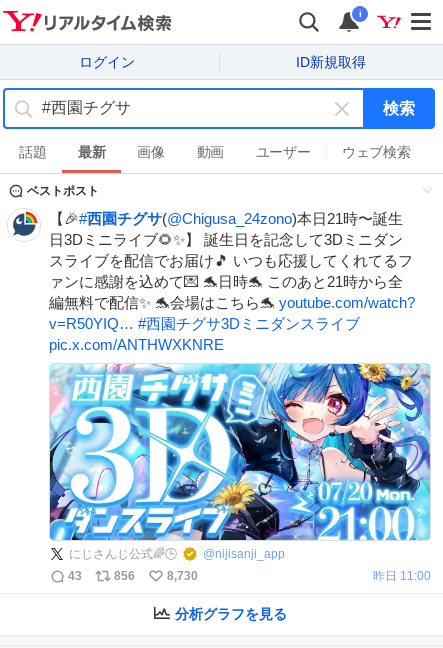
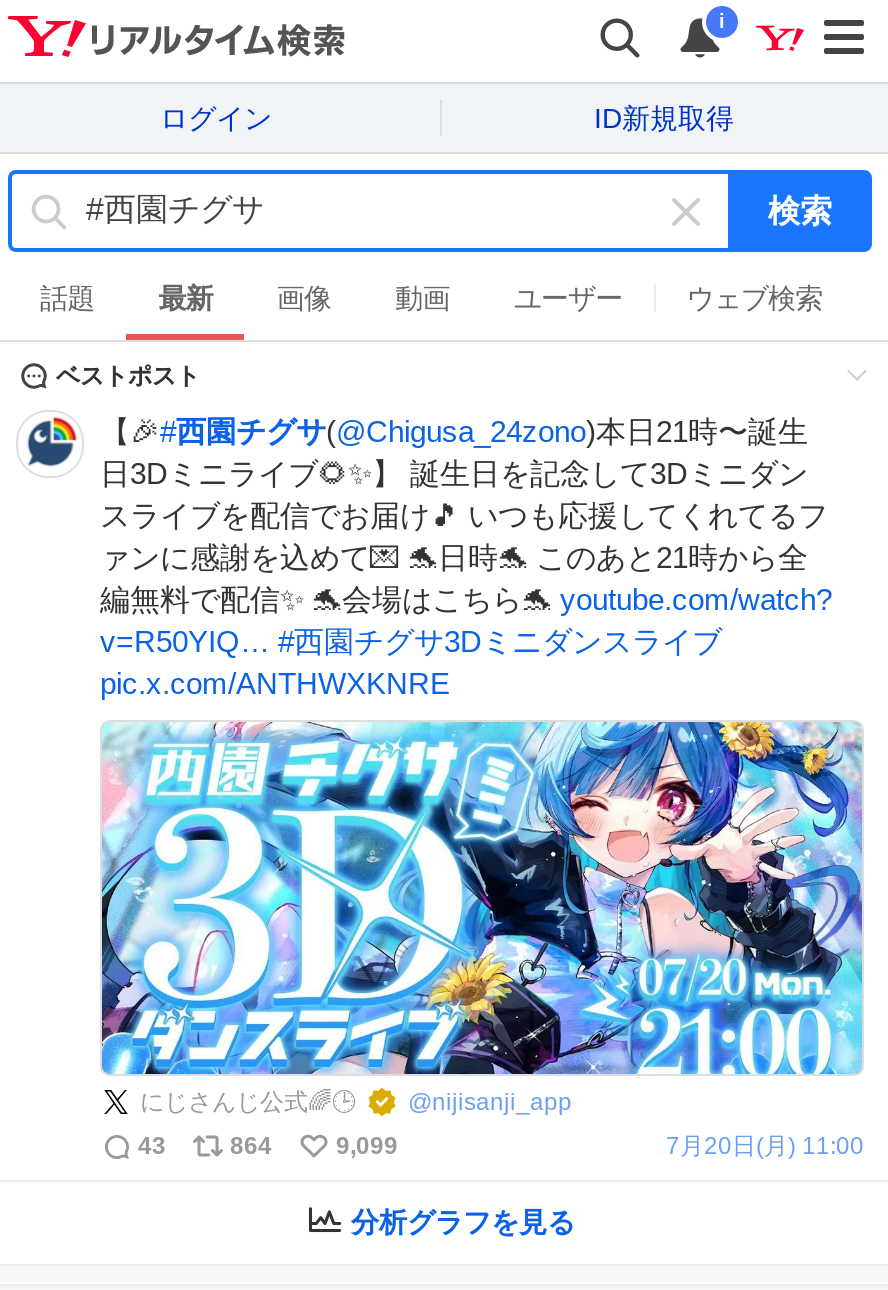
- 856
- 8,730
- 昨日 11:00
+ 864
+ 9,099
+ 7月20日(月) 11:00
